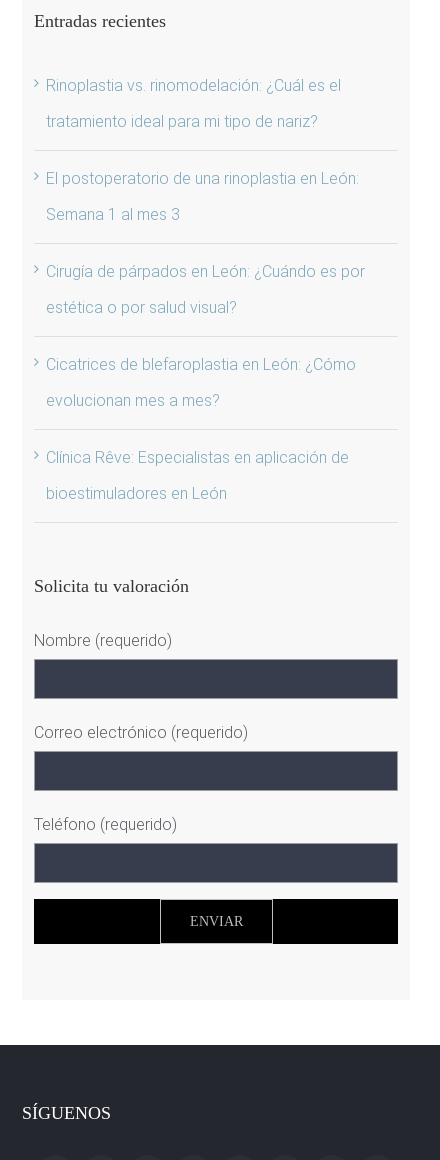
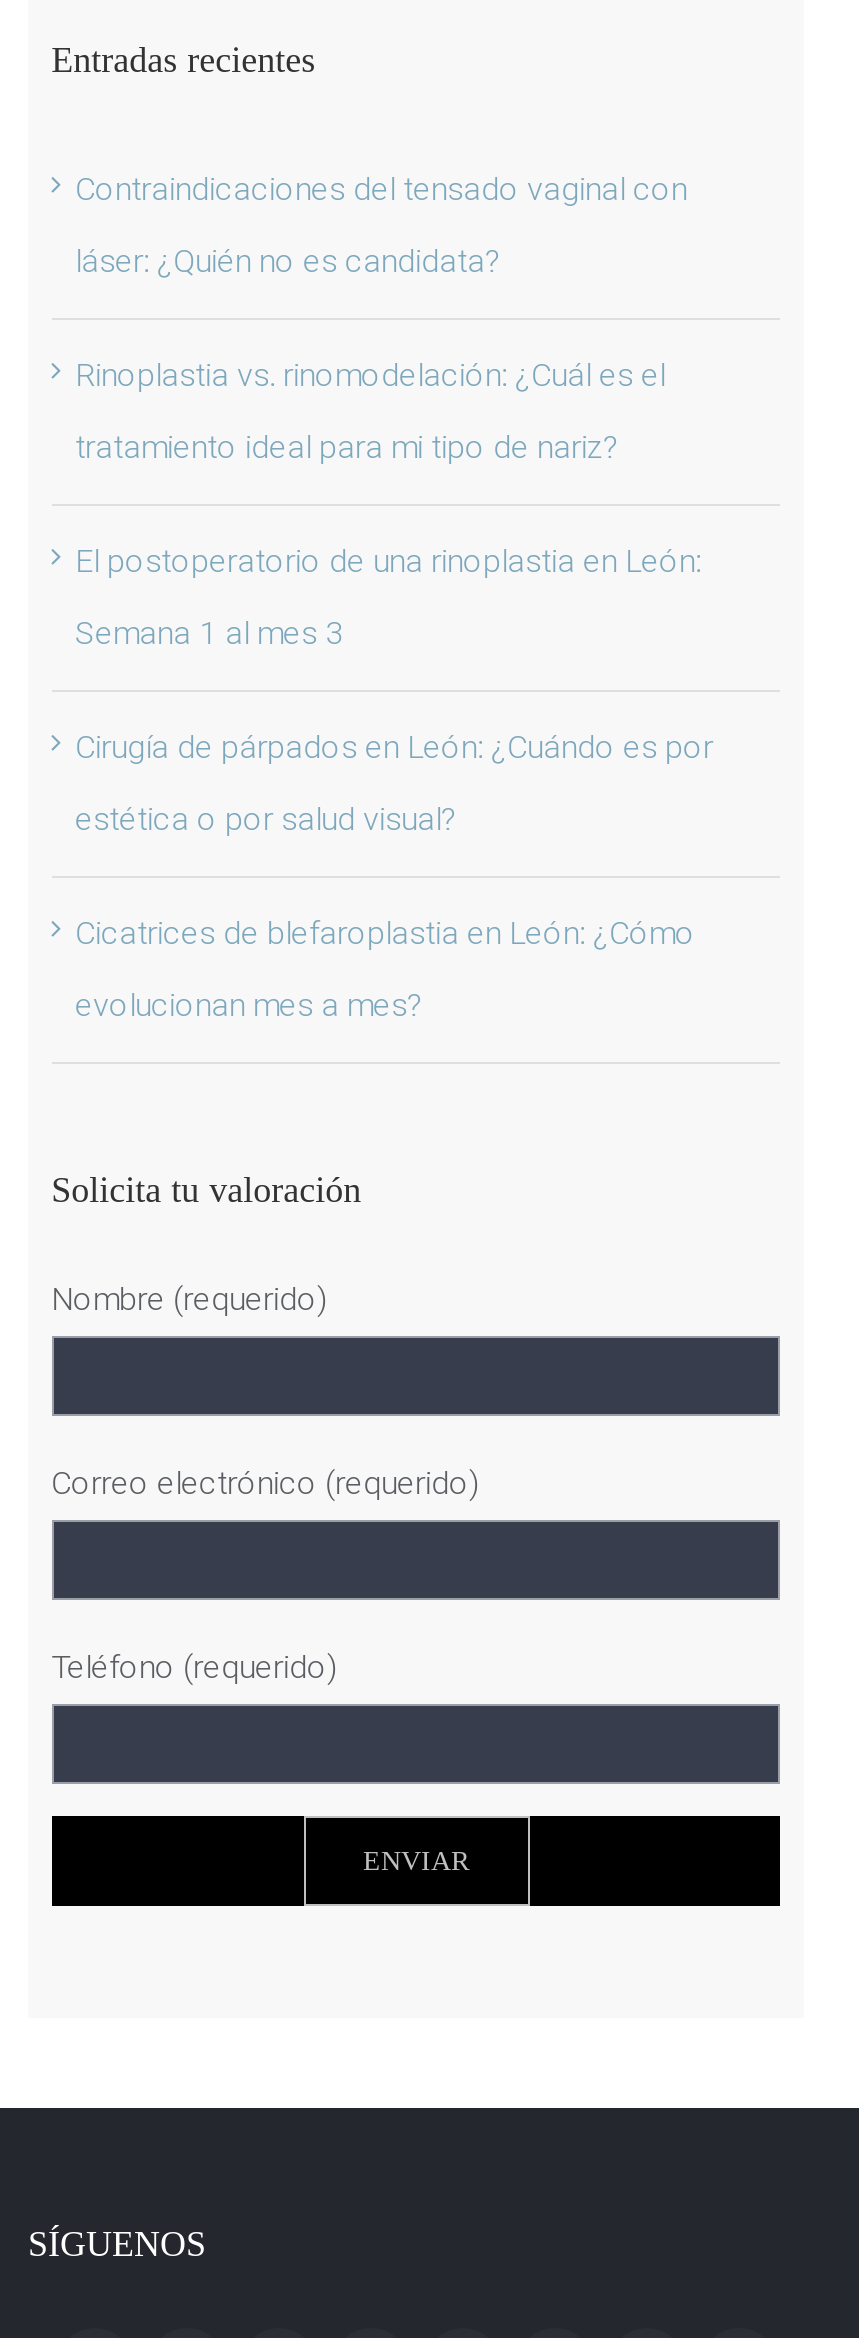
+ Contraindicaciones del tensado vaginal con
+ láser: ¿Quién no es candidata?

moved down: Rinoplastia vs. rinomodelación: ¿Cuál es el | tratamiento ideal para mi tipo de nariz? | El postoperatorio de una rinoplastia en León: | Semana 1 al mes 3 | Cirugía de párpados en León: ¿Cuándo es por | estética o por salud visual? | Cicatrices de blefaroplastia en León: ¿Cómo | evolucionan mes a mes?

- Clínica Rêve: Especialistas en aplicación de
- bioestimuladores en León
